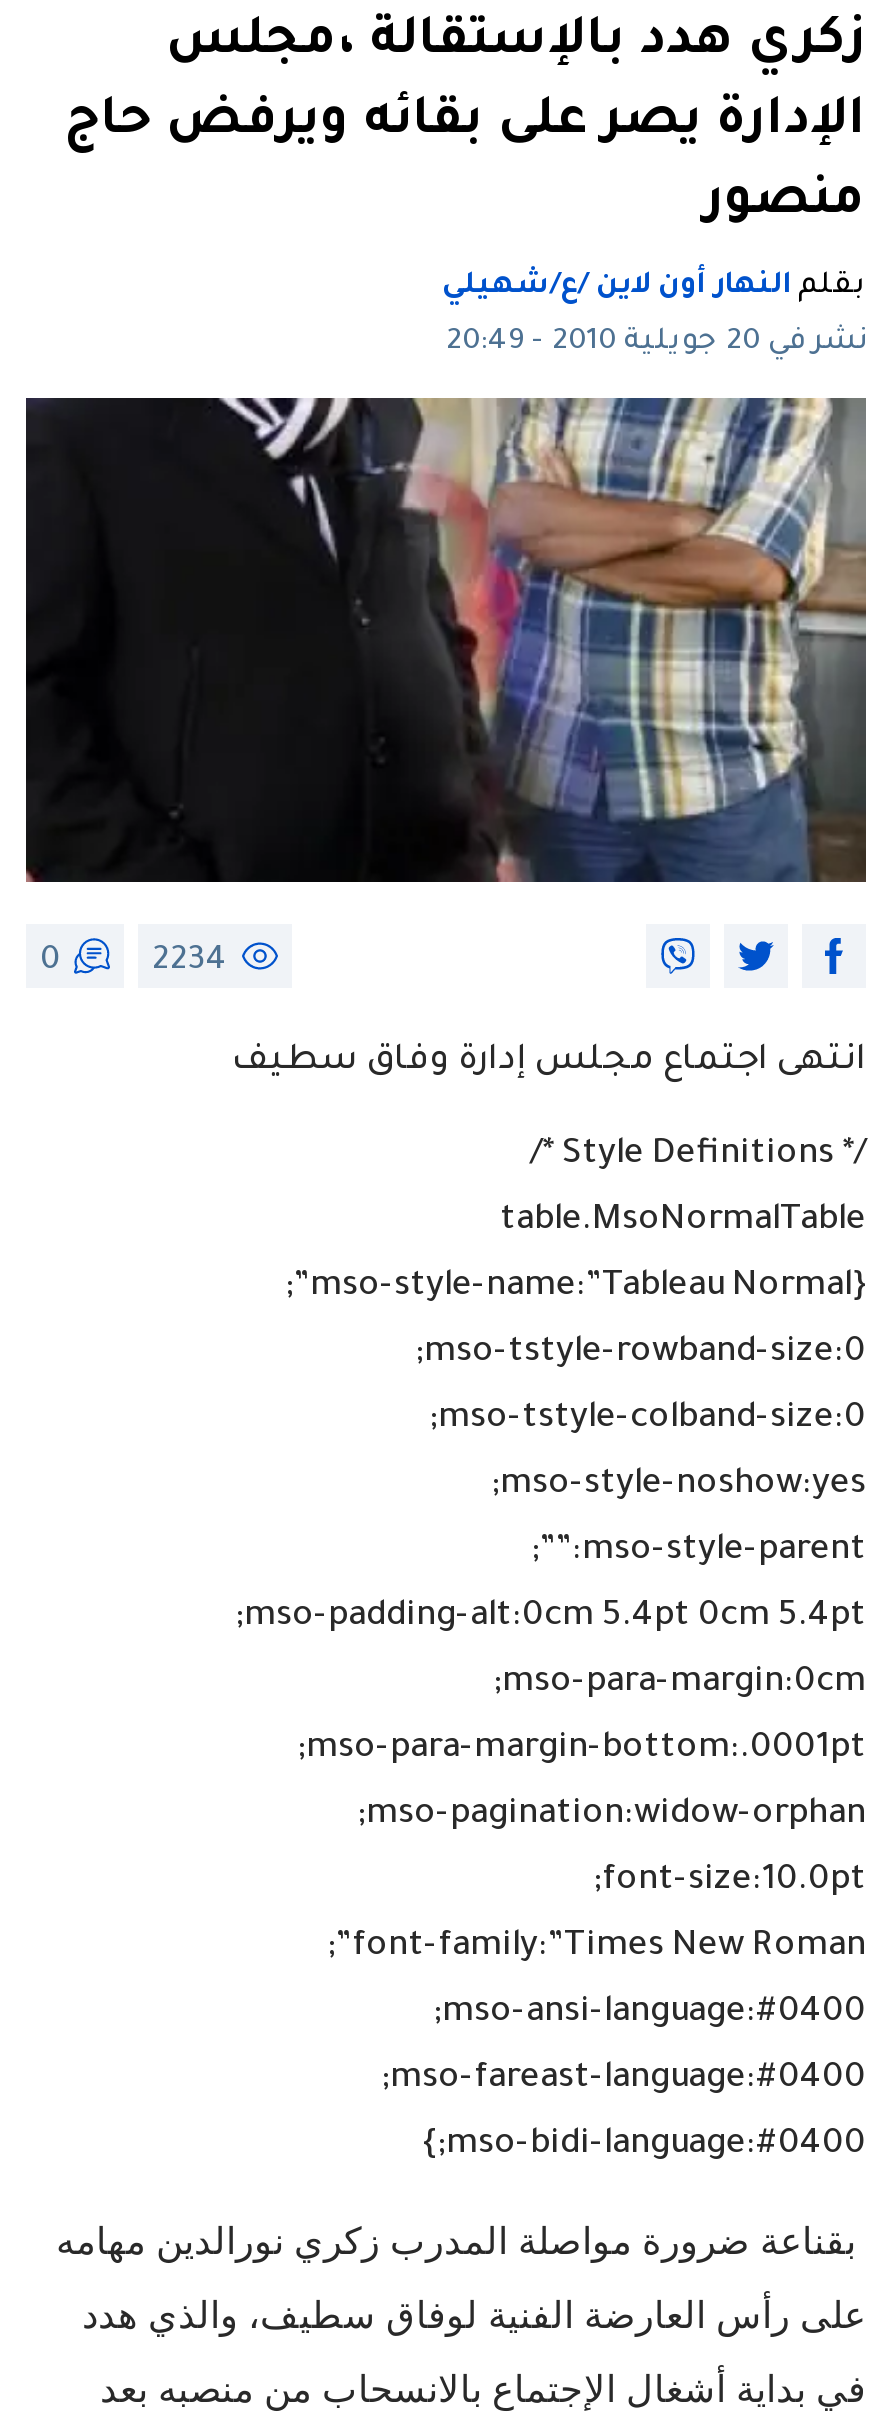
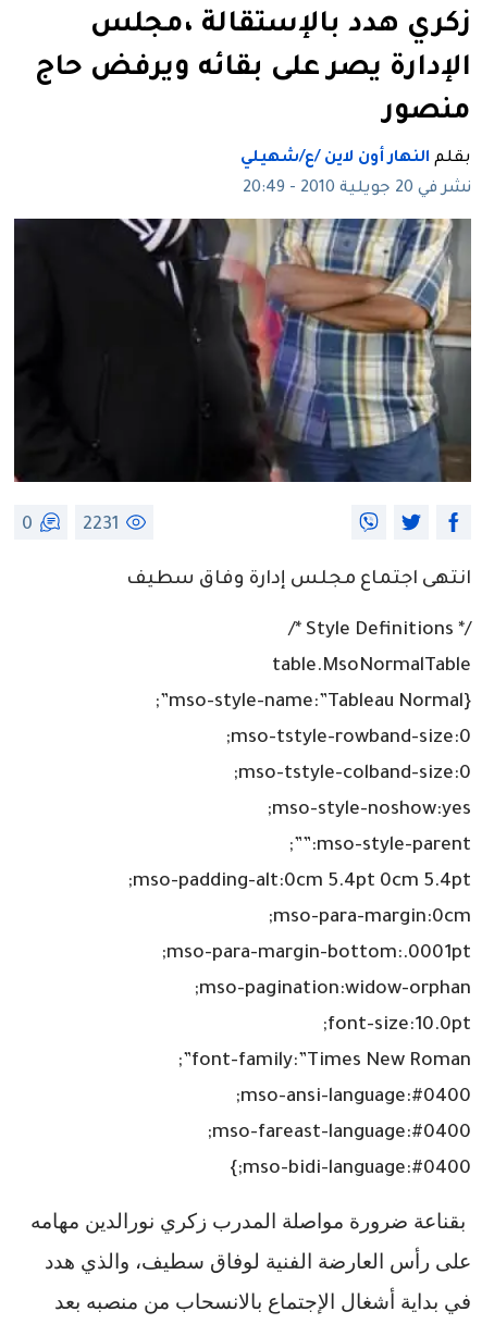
- 2234
+ 2231
